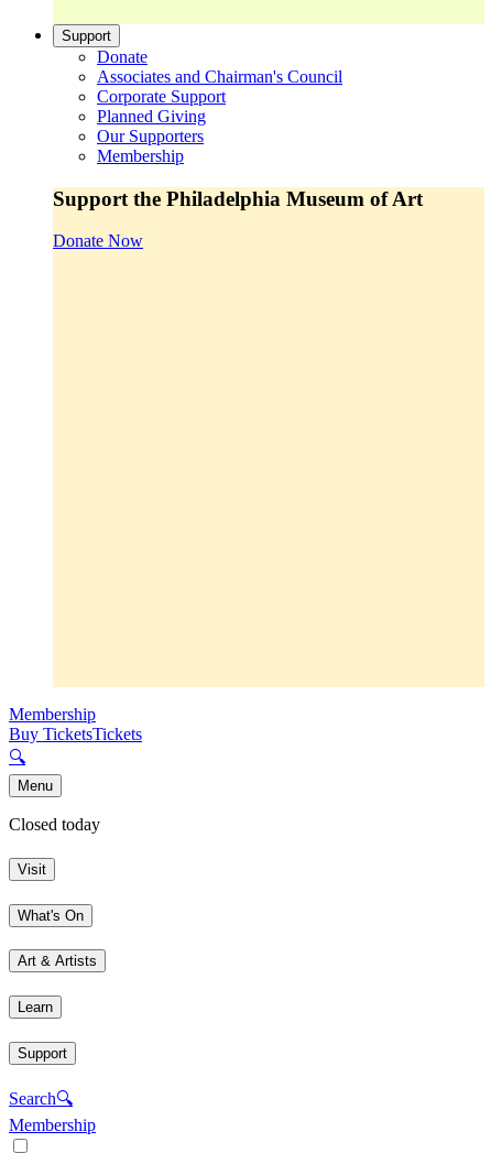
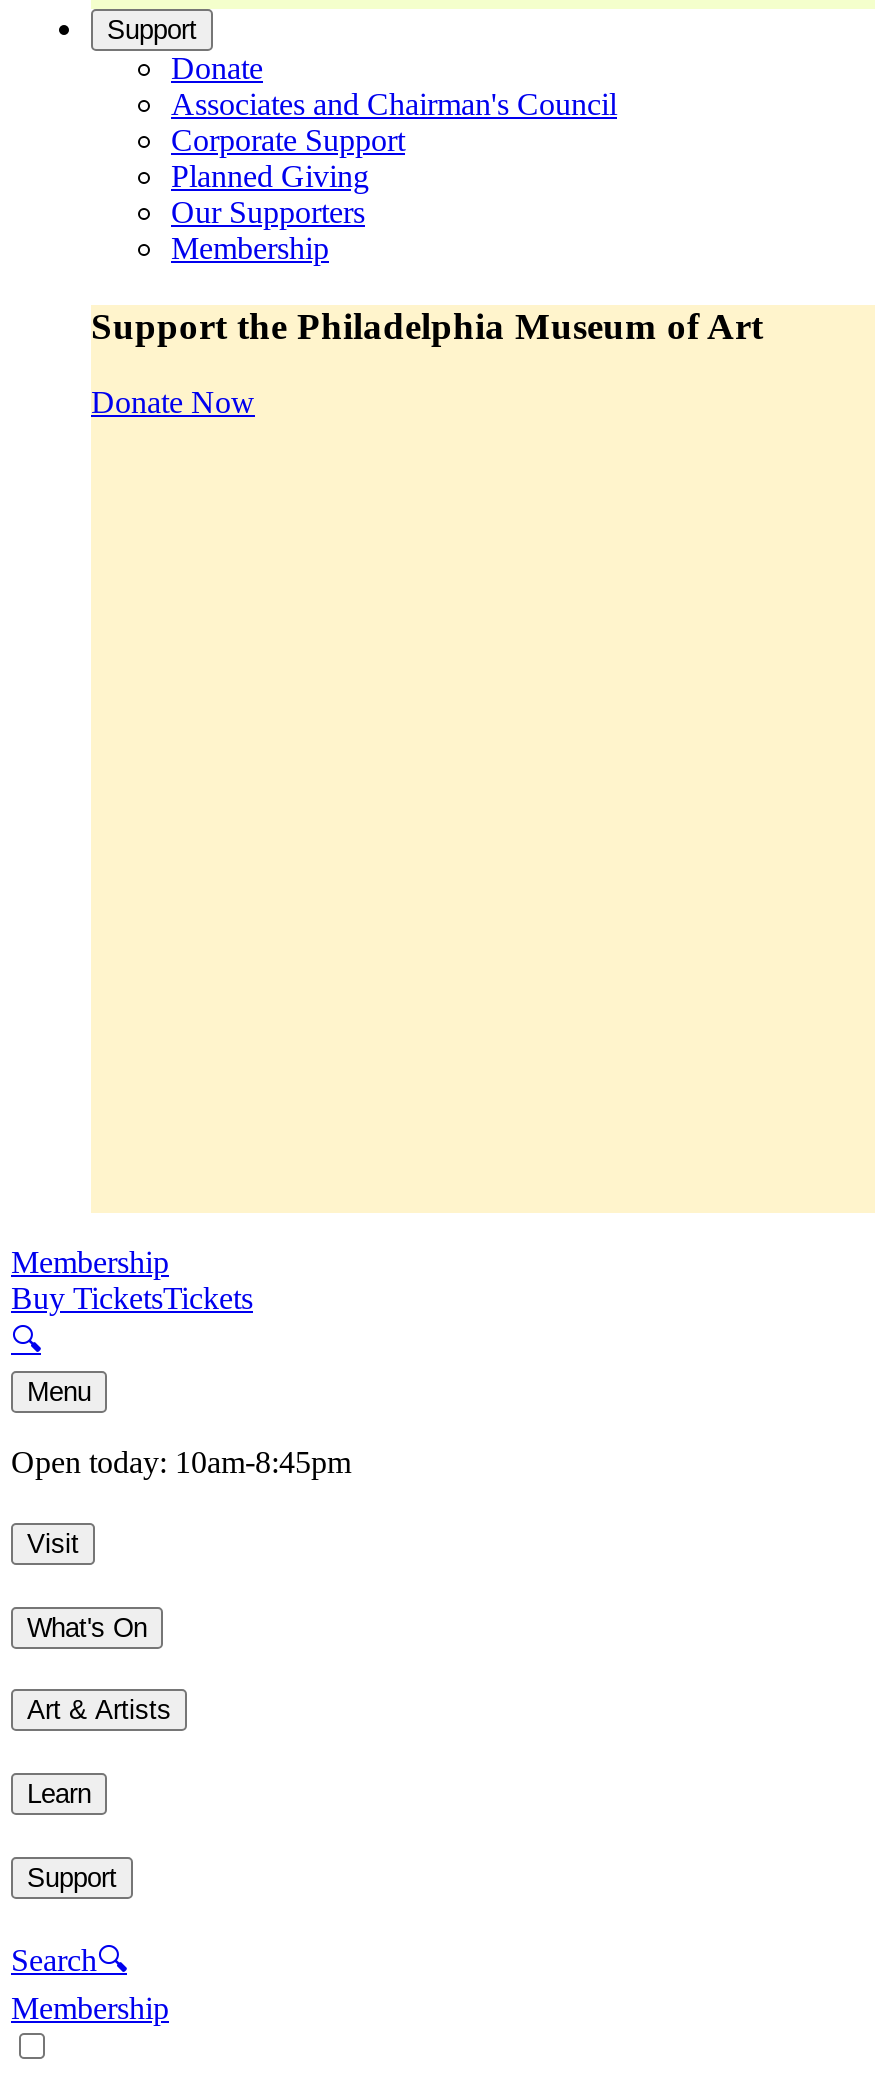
- Closed today
+ Open today: 10am-8:45pm
